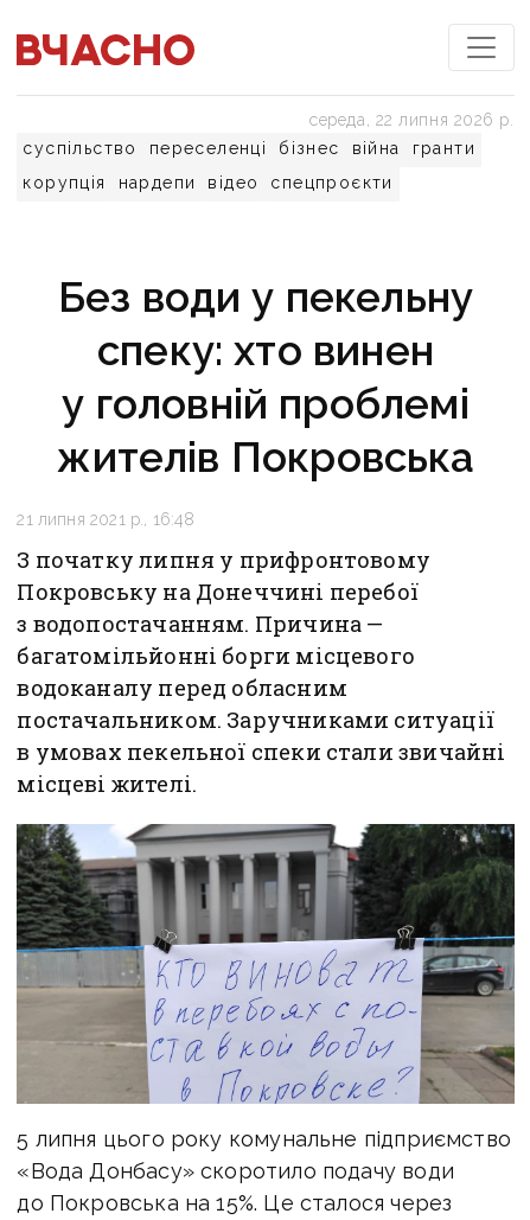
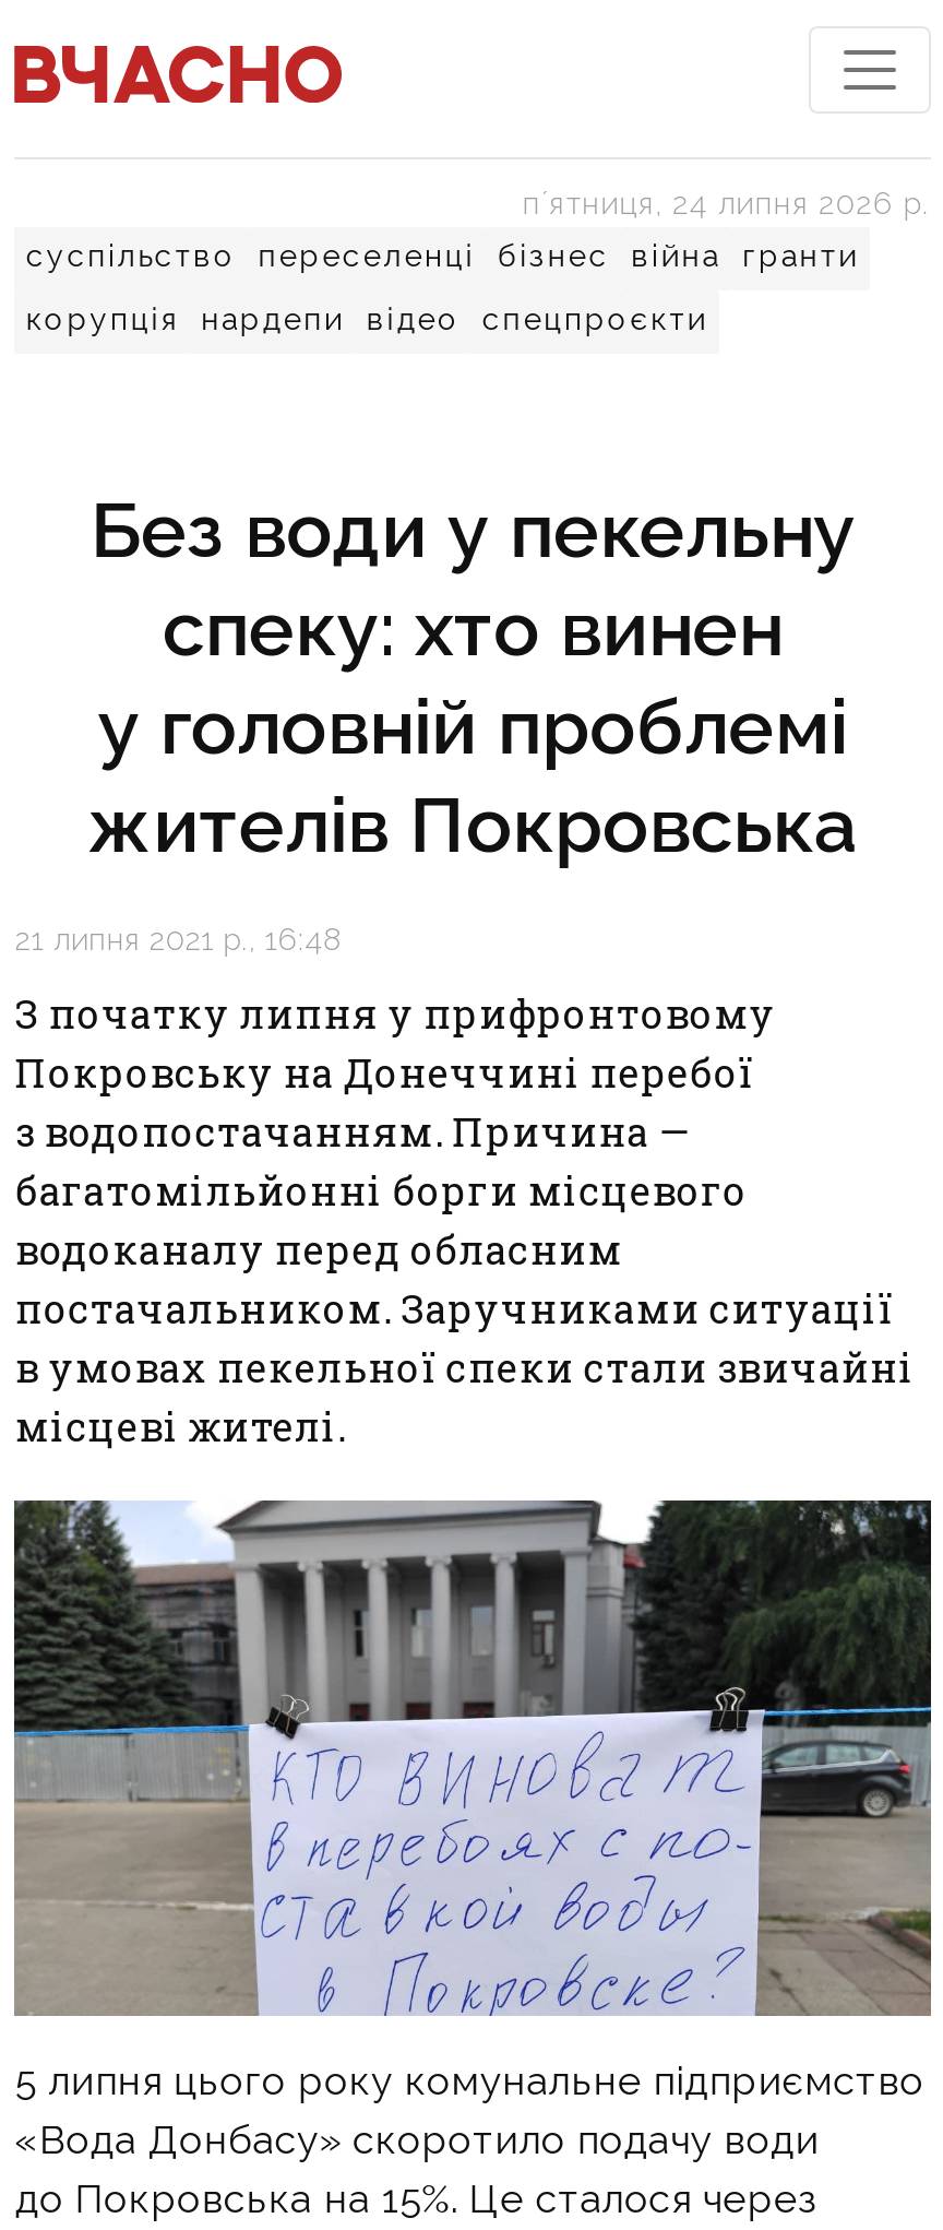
- середа, 22 липня 2026 р.
+ пʼятниця, 24 липня 2026 р.
